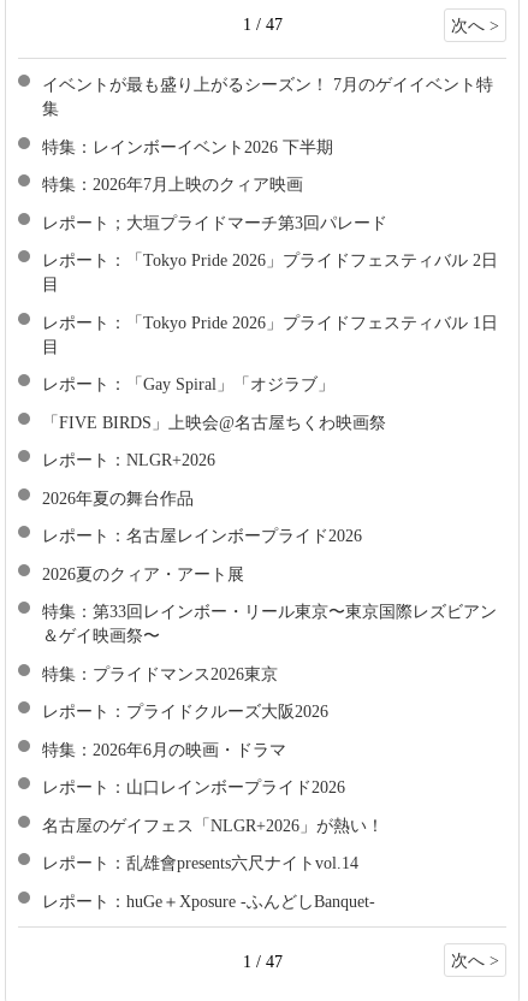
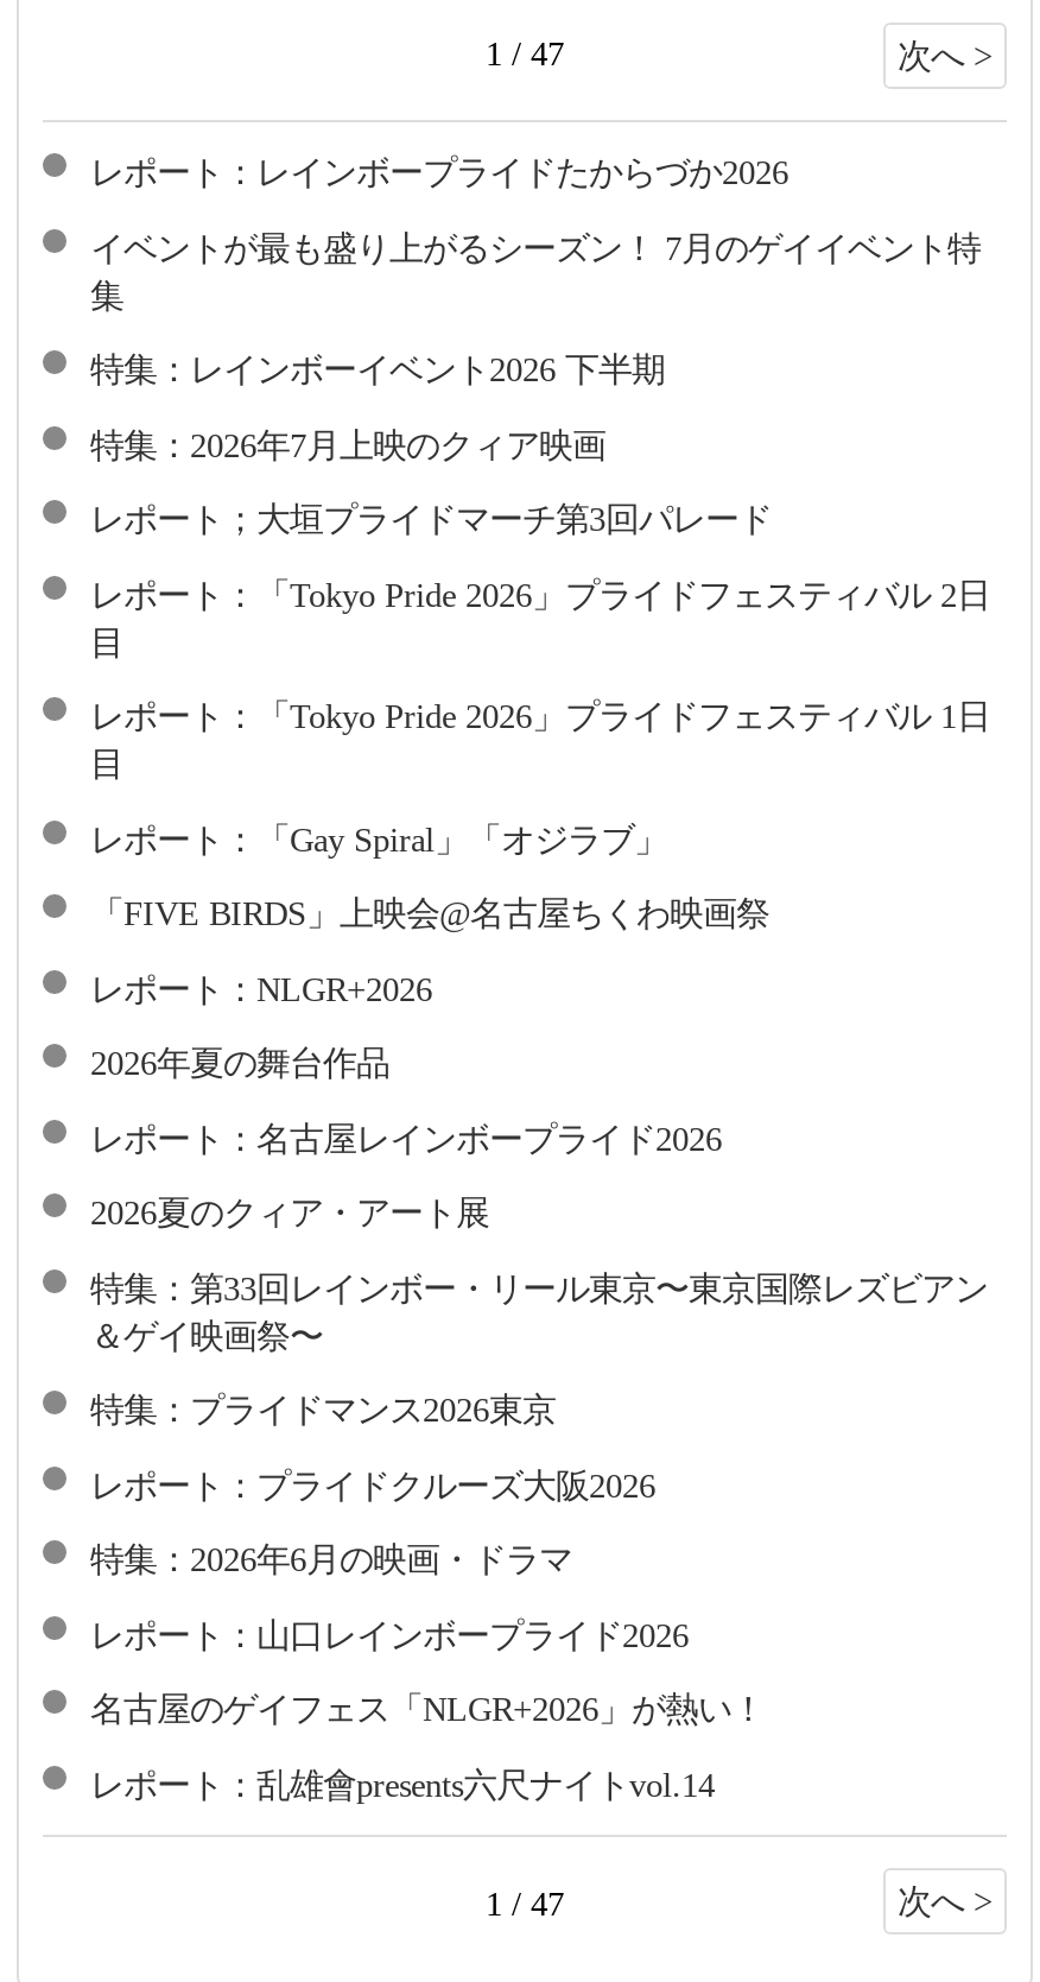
+ レポート：レインボープライドたからづか2026

moved down: イベントが最も盛り上がるシーズン！ 7月のゲイイベント特 | 集 | 特集：レインボーイベント2026 下半期 | ... | 名古屋のゲイフェス「NLGR+2026」が熱い！ | レポート：乱雄會presents六尺ナイトvol.14

- レポート：huGe＋Xposure -ふんどしBanquet-
